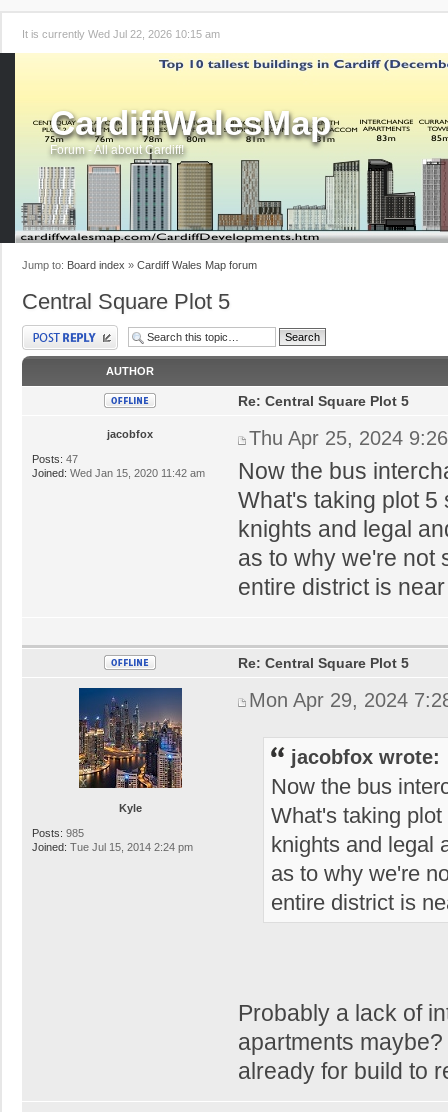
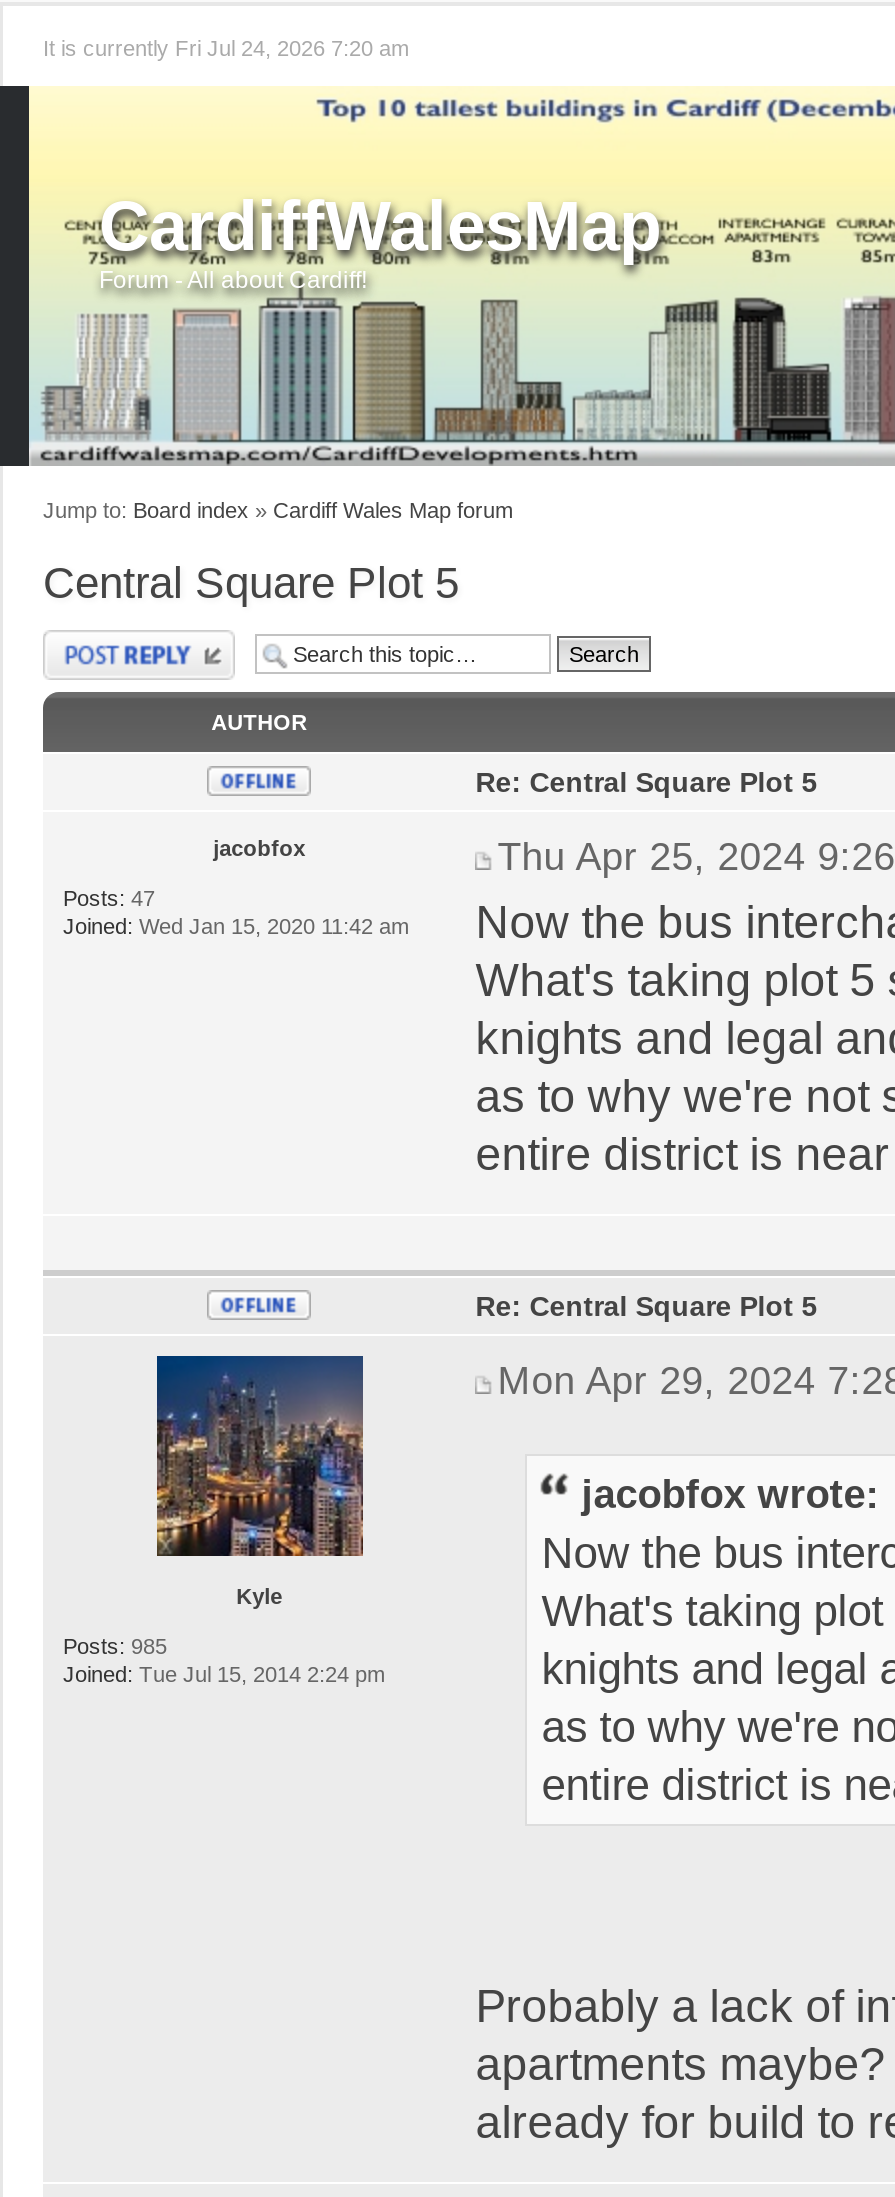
- It is currently Wed Jul 22, 2026 10:15 am
+ It is currently Fri Jul 24, 2026 7:20 am
